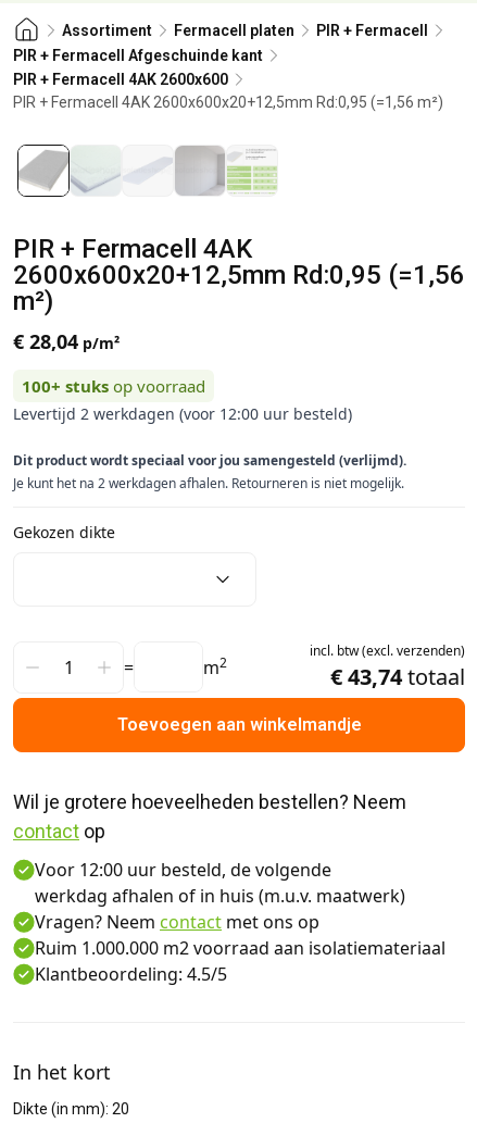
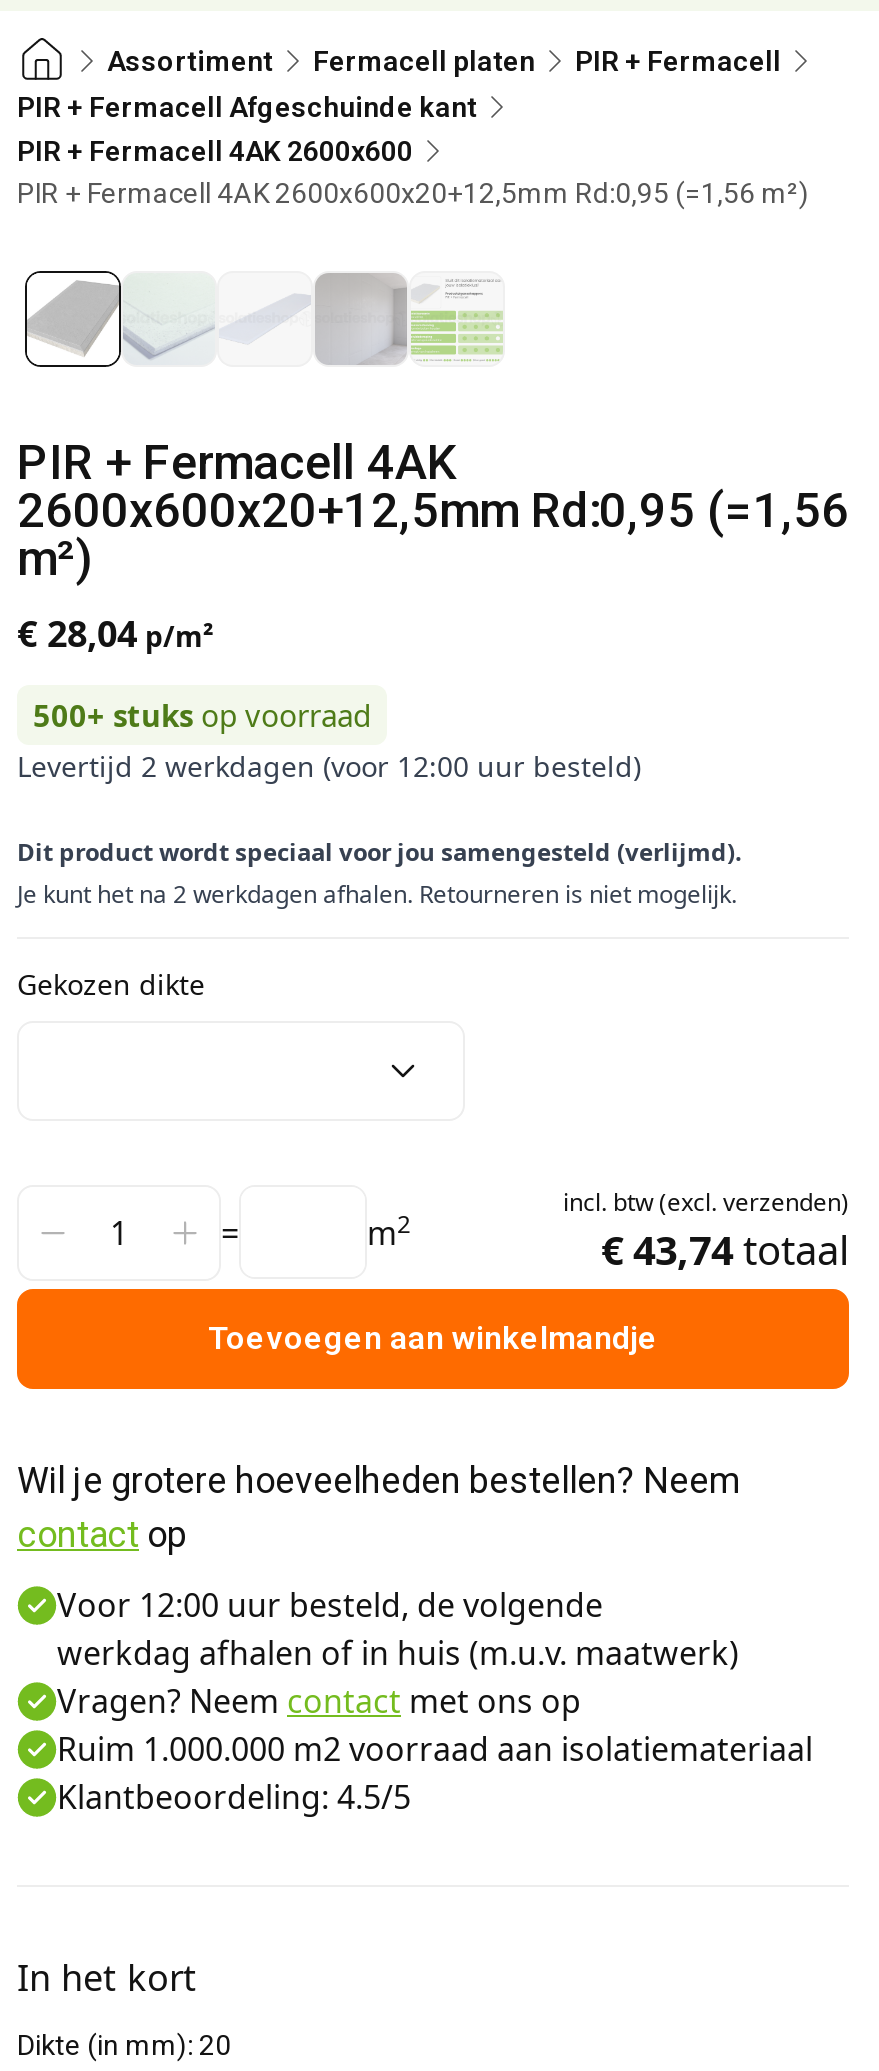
- 100+ stuks op voorraad
+ 500+ stuks op voorraad
